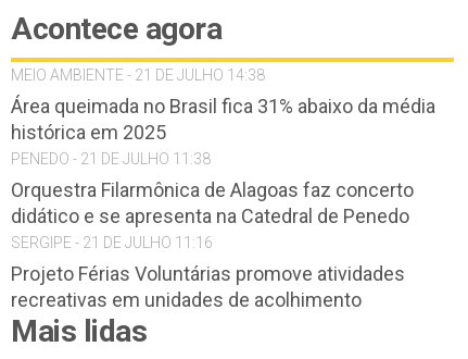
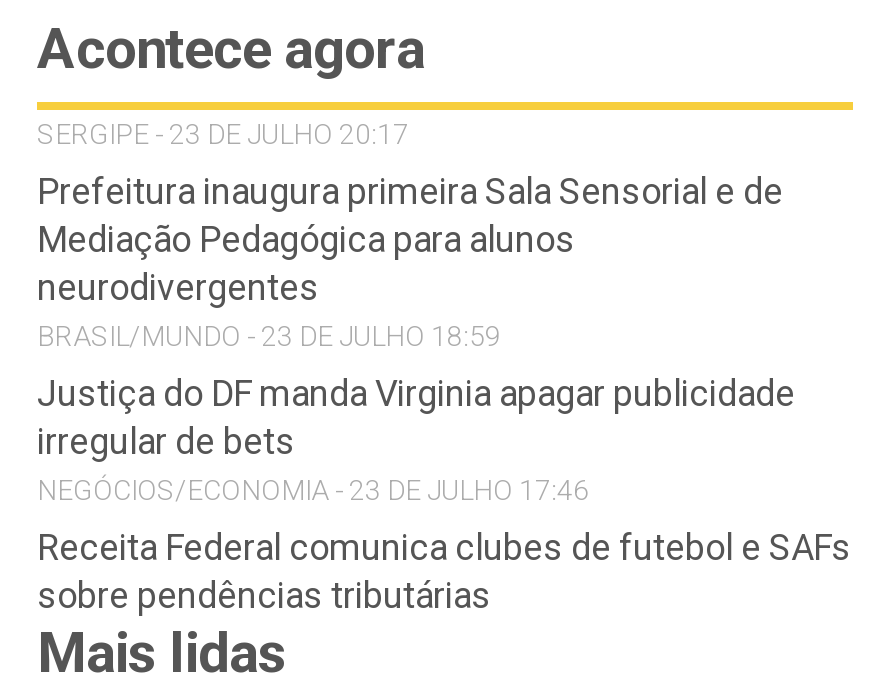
- MEIO AMBIENTE - 21 DE JULHO 14:38
+ SERGIPE - 23 DE JULHO 20:17

- Área queimada no Brasil fica 31% abaixo da média
- histórica em 2025
- PENEDO - 21 DE JULHO 11:38
+ Prefeitura inaugura primeira Sala Sensorial e de
+ Mediação Pedagógica para alunos
+ neurodivergentes
+ BRASIL/MUNDO - 23 DE JULHO 18:59

- Orquestra Filarmônica de Alagoas faz concerto
- didático e se apresenta na Catedral de Penedo
- SERGIPE - 21 DE JULHO 11:16
+ Justiça do DF manda Virginia apagar publicidade
+ irregular de bets
+ NEGÓCIOS/ECONOMIA - 23 DE JULHO 17:46

- Projeto Férias Voluntárias promove atividades
- recreativas em unidades de acolhimento
+ Receita Federal comunica clubes de futebol e SAFs
+ sobre pendências tributárias
